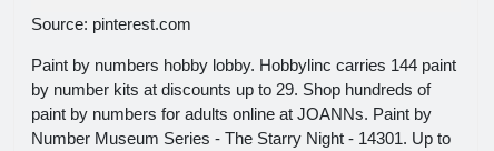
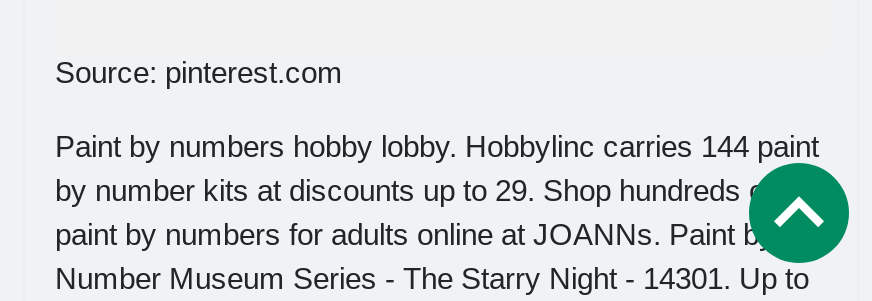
+ [image]
